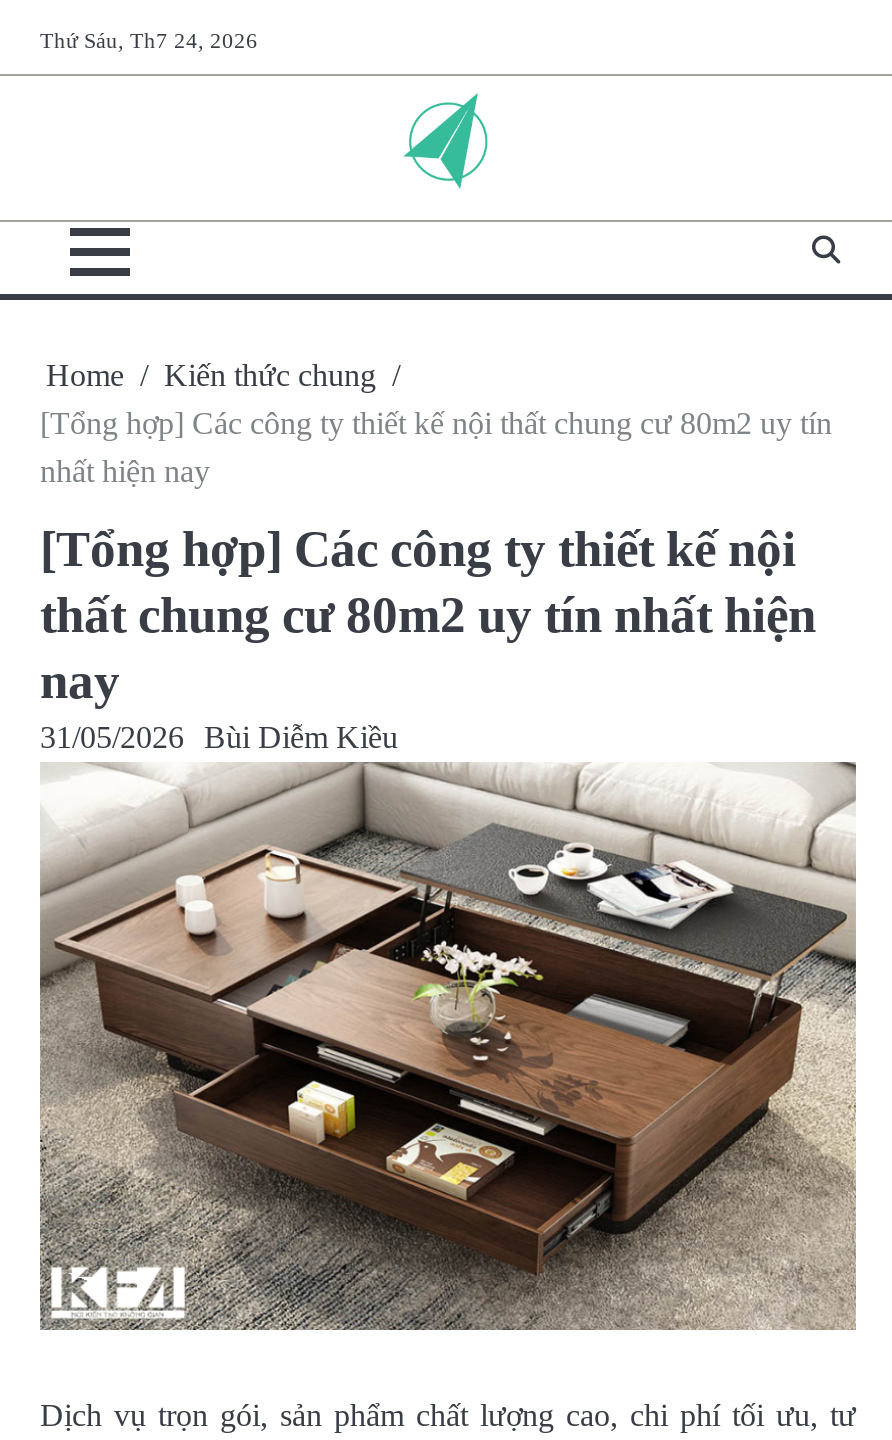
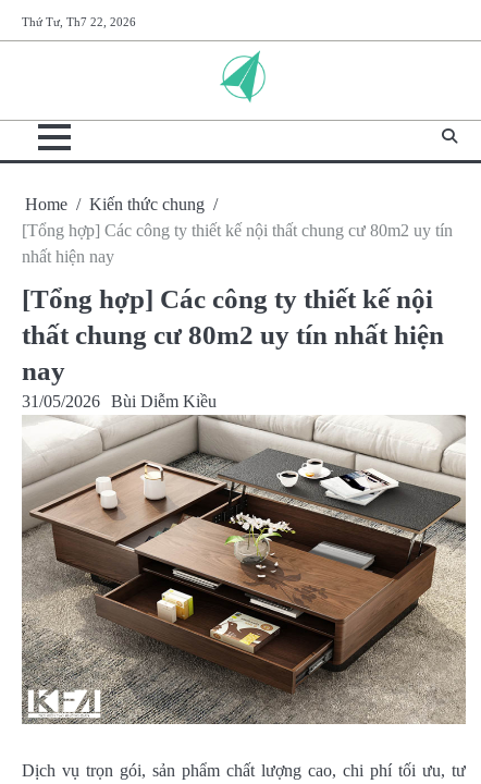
- Thứ Sáu, Th7 24, 2026
+ Thứ Tư, Th7 22, 2026
